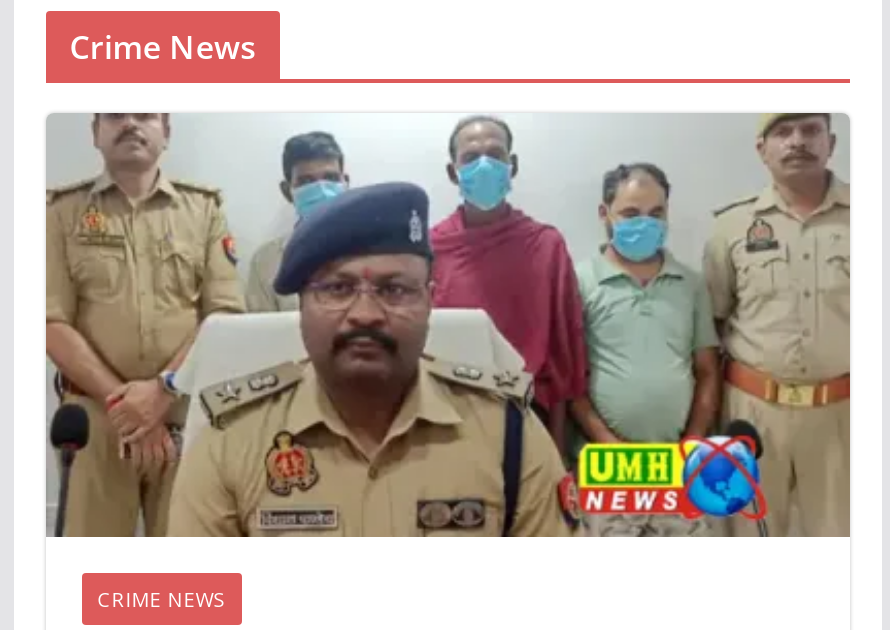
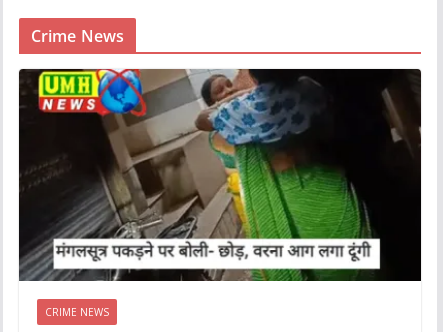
- [image]
+ [image]
